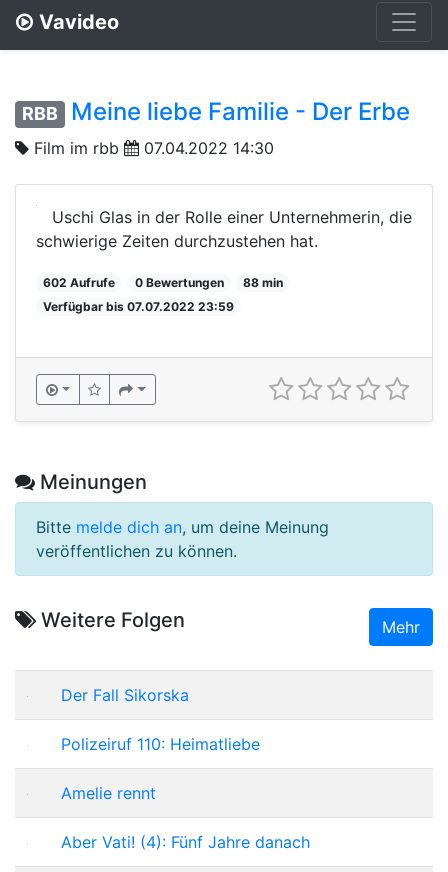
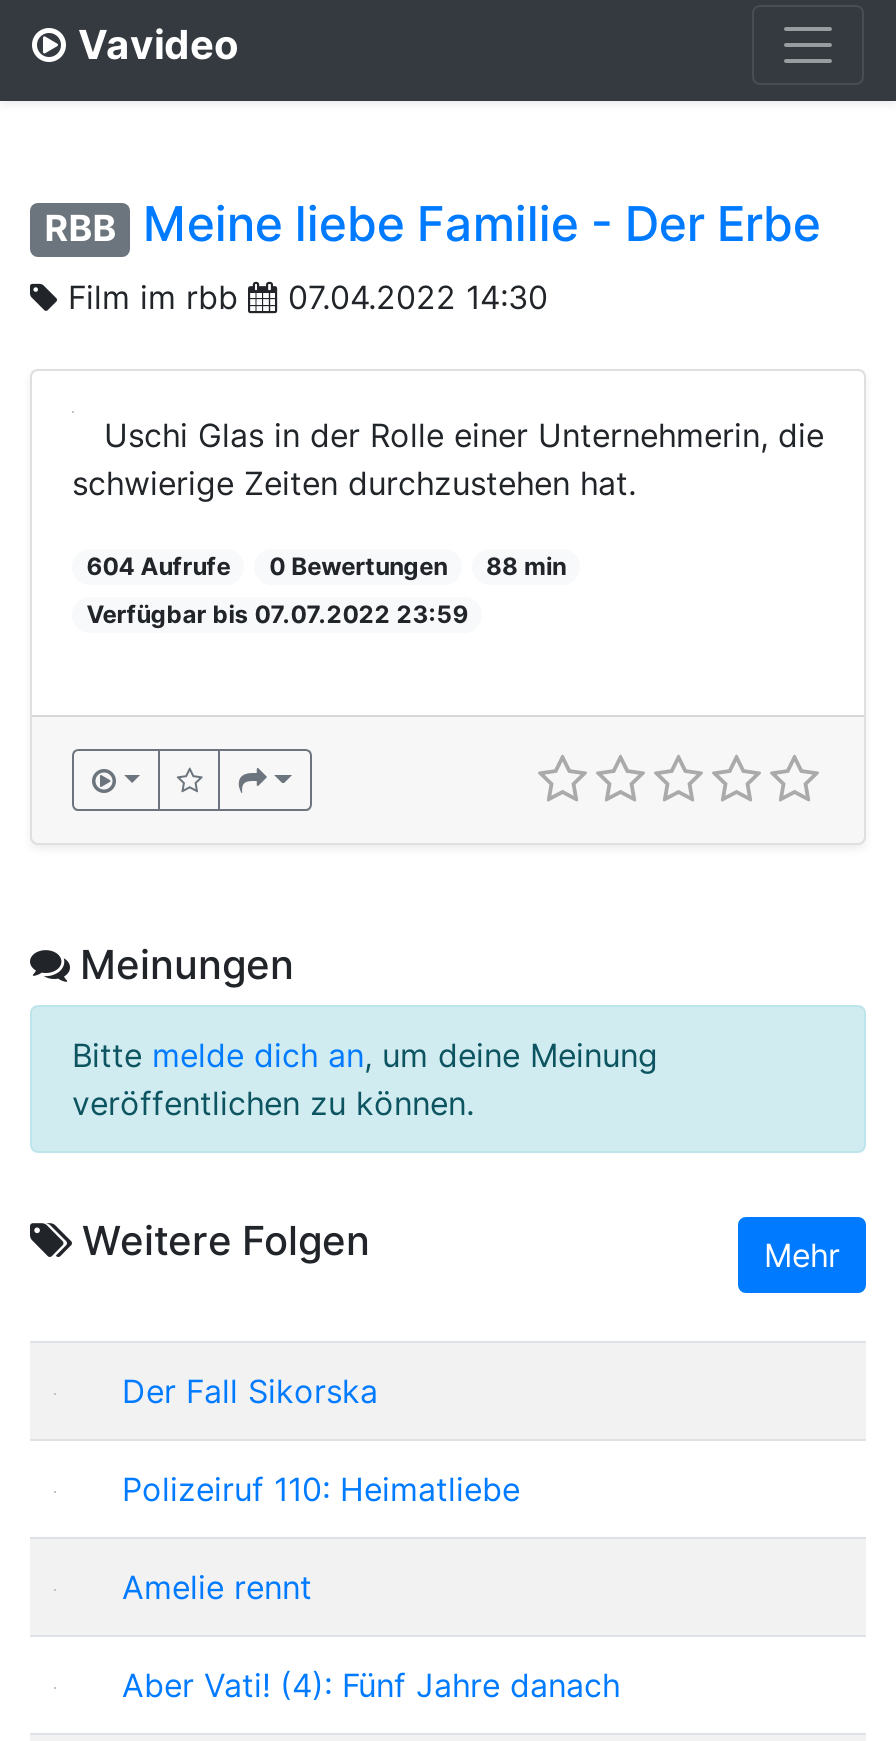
- 602 Aufrufe
+ 604 Aufrufe
